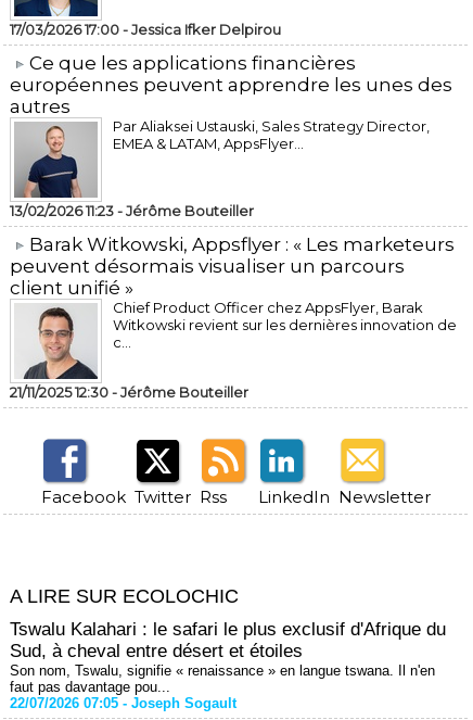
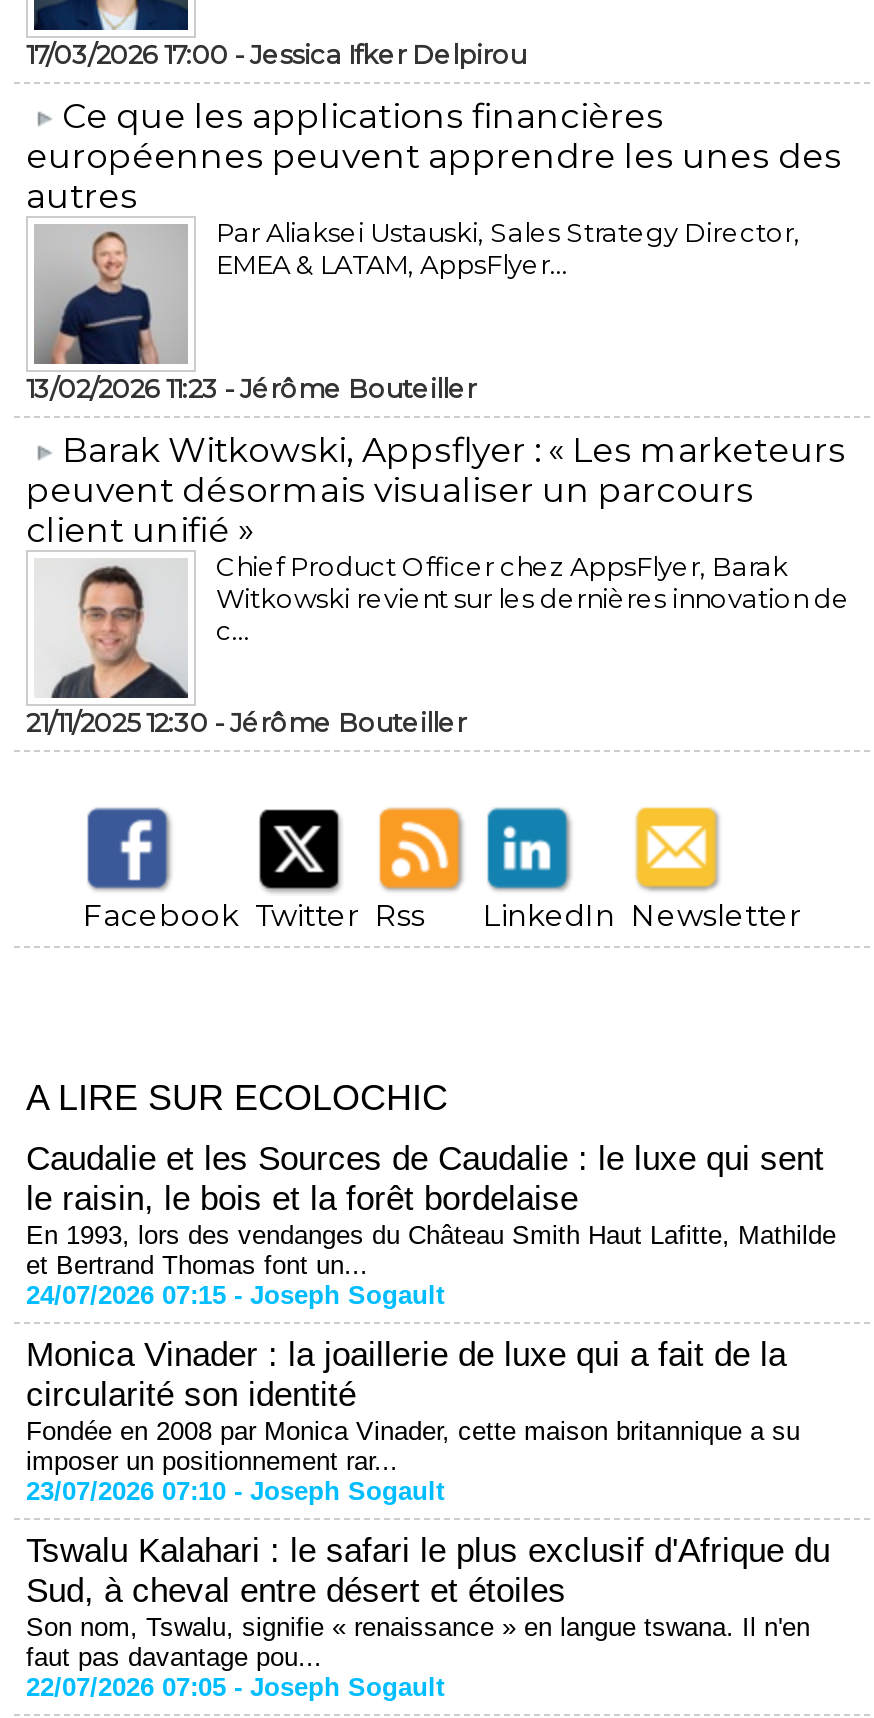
+ Caudalie et les Sources de Caudalie : le luxe qui sent
+ le raisin, le bois et la forêt bordelaise
+ En 1993, lors des vendanges du Château Smith Haut Lafitte, Mathilde
+ et Bertrand Thomas font un...
+ 24/07/2026 07:15 - Joseph Sogault
+ Monica Vinader : la joaillerie de luxe qui a fait de la
+ circularité son identité
+ Fondée en 2008 par Monica Vinader, cette maison britannique a su
+ imposer un positionnement rar...
+ 23/07/2026 07:10 - Joseph Sogault
